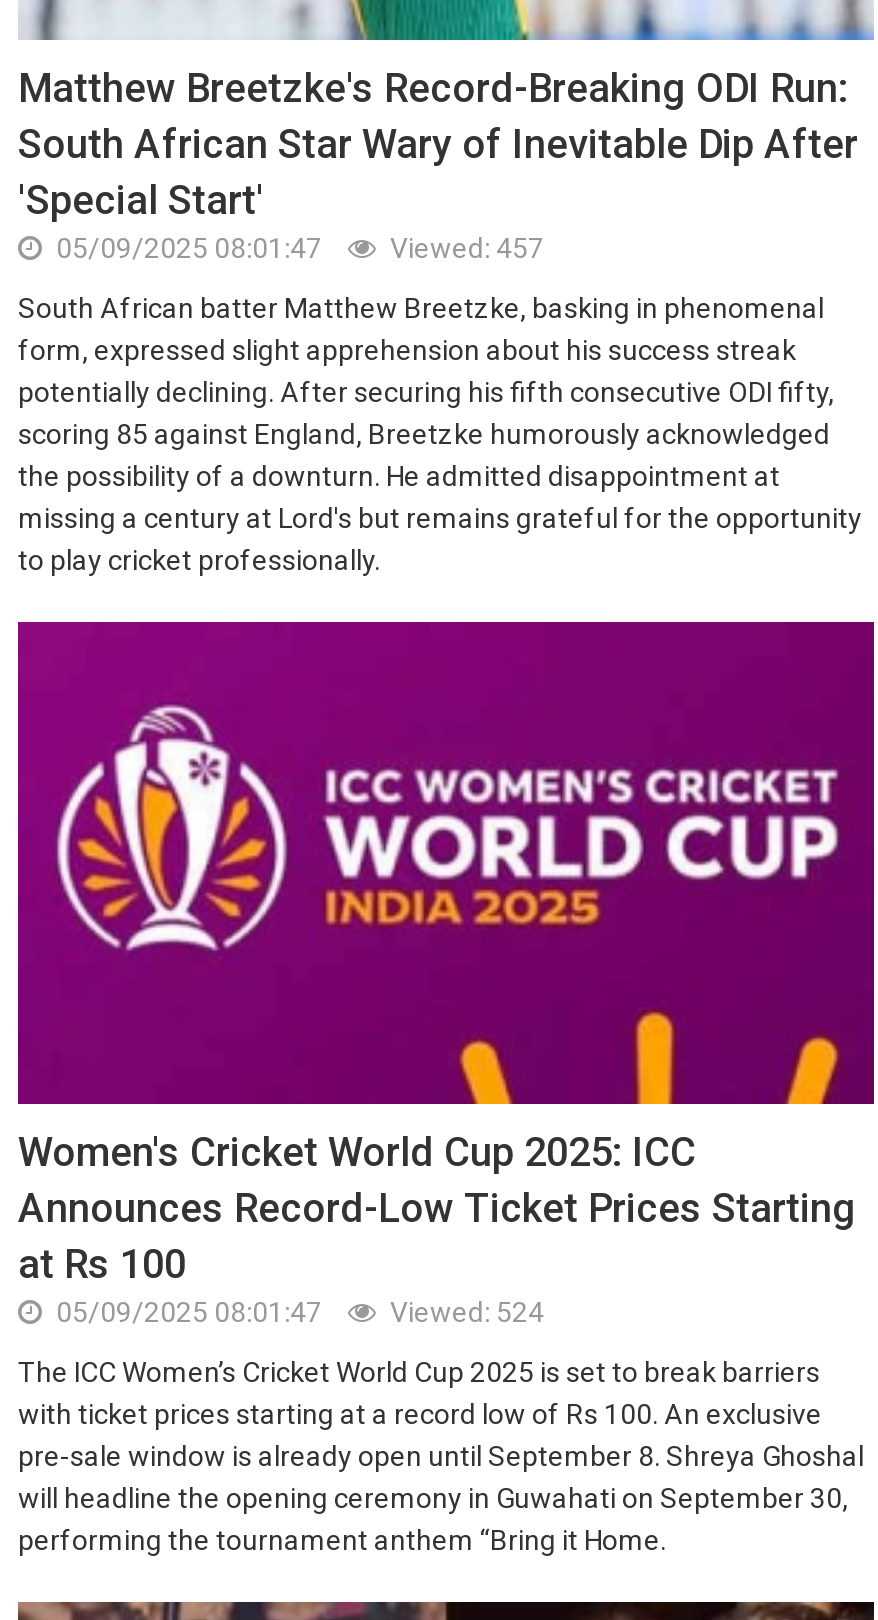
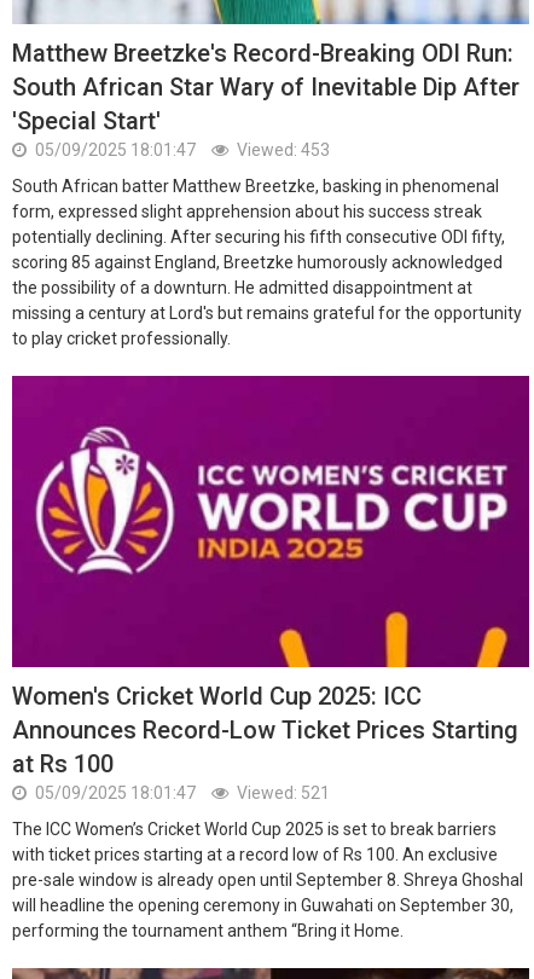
- 05/09/2025 08:01:47
+ 05/09/2025 18:01:47

- Viewed: 457
+ Viewed: 453

- 05/09/2025 08:01:47
+ 05/09/2025 18:01:47

- Viewed: 524
+ Viewed: 521
